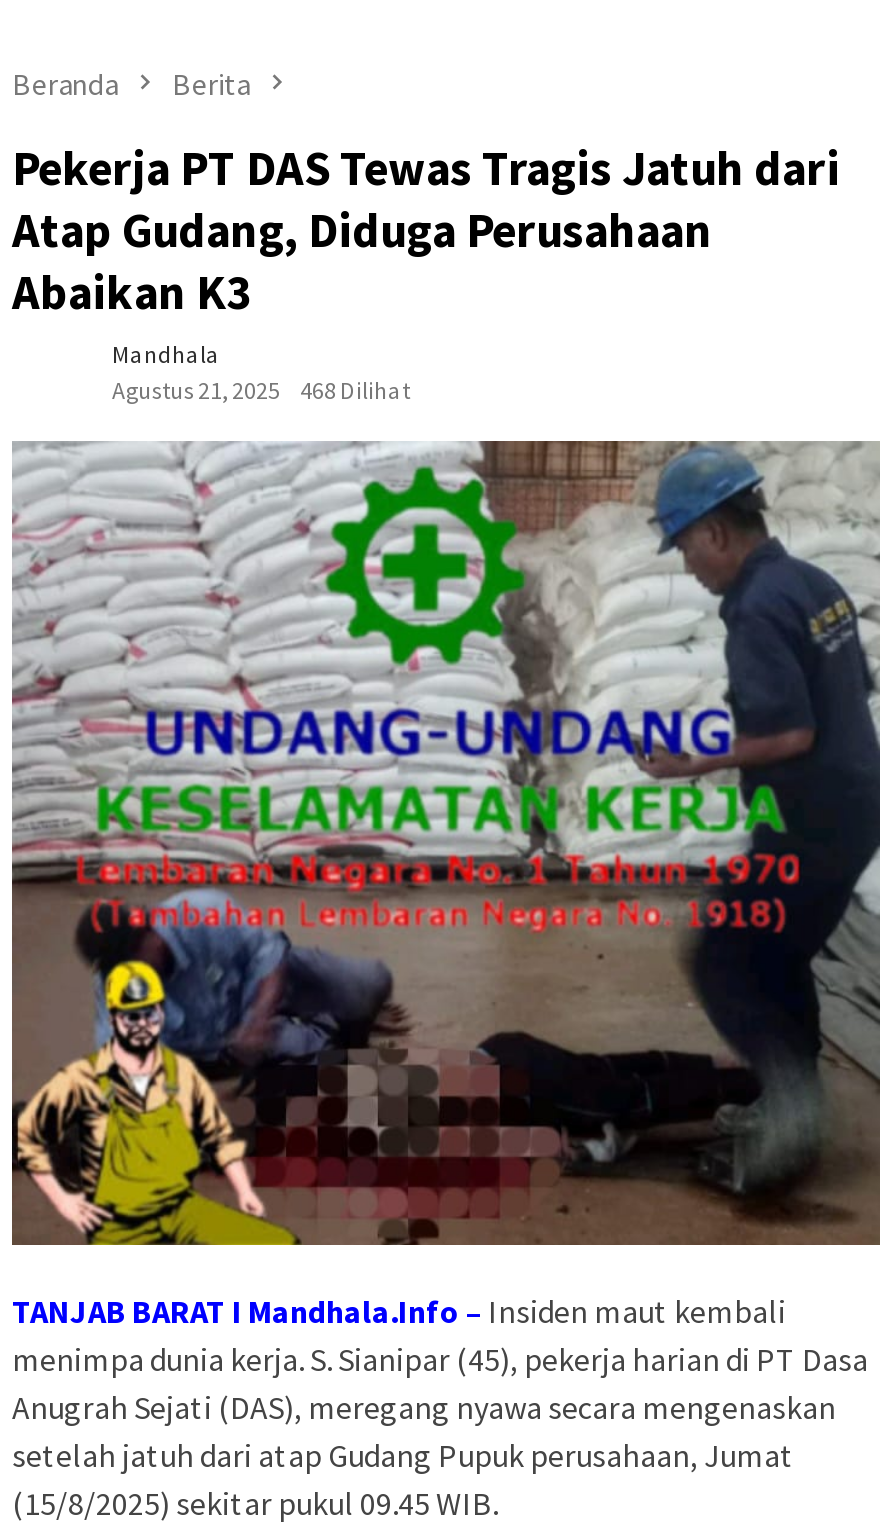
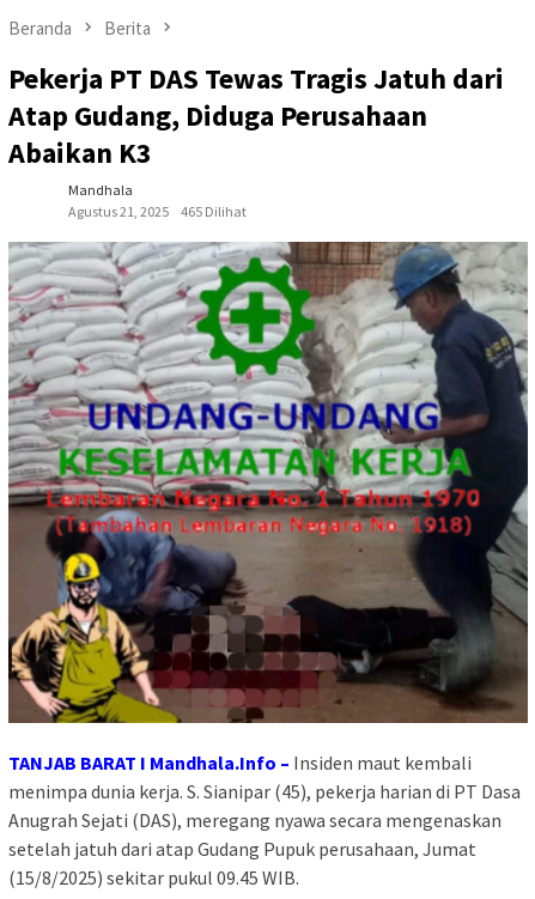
- Agustus 21, 2025 468 Dilihat
+ Agustus 21, 2025 465 Dilihat
